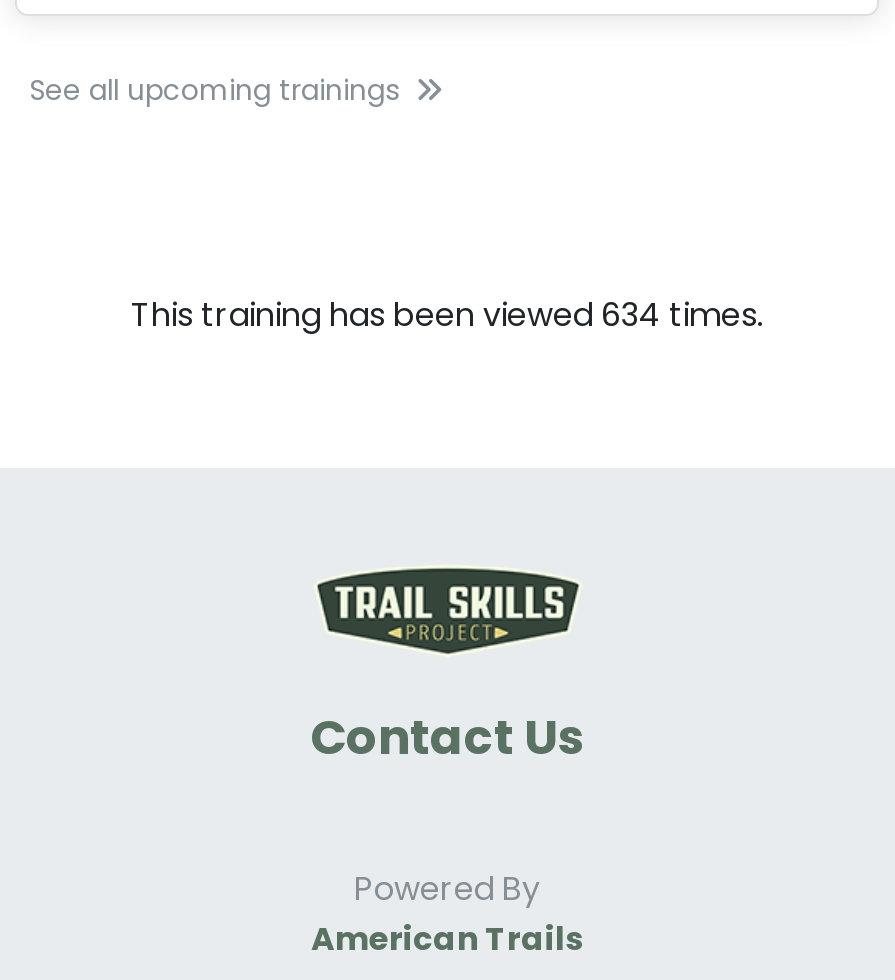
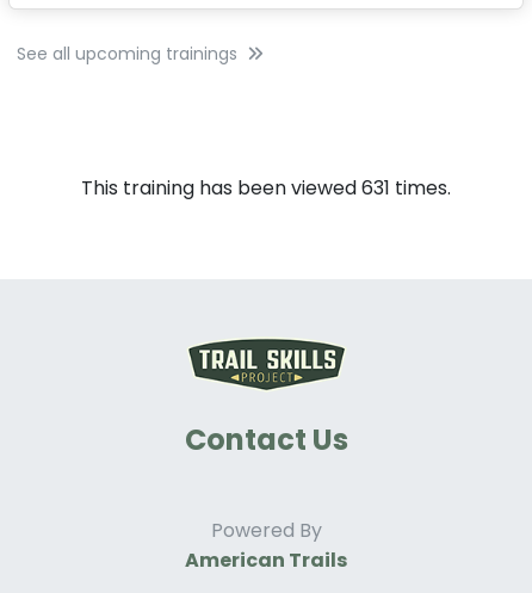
- This training has been viewed 634 times.
+ This training has been viewed 631 times.
